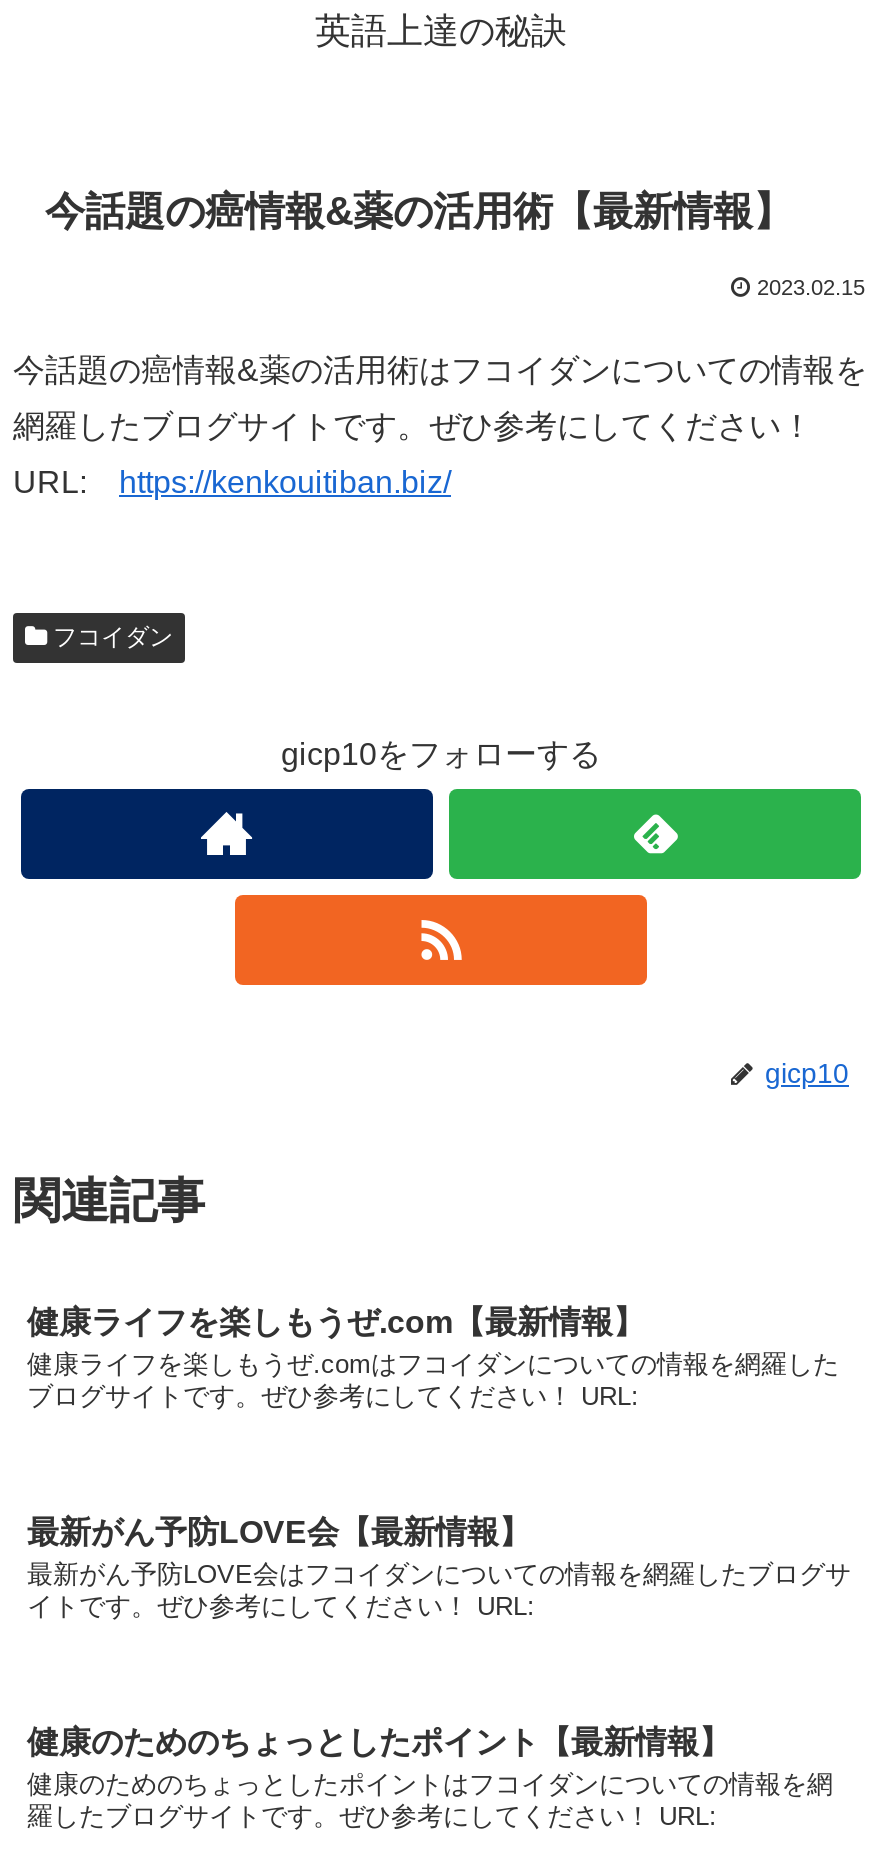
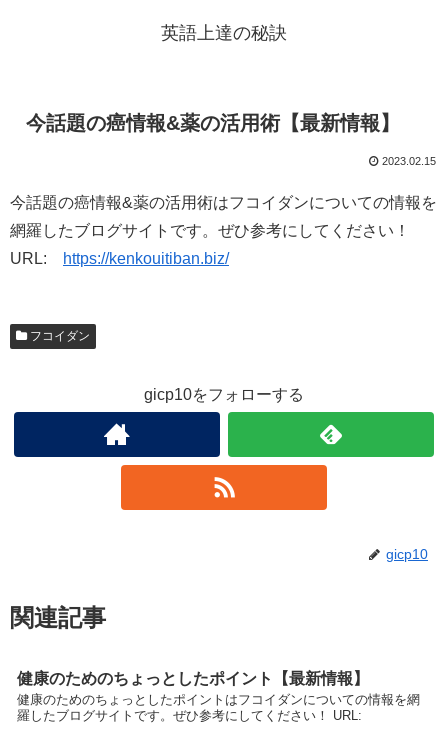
- 健康ライフを楽しもうぜ.com【最新情報】
- 健康ライフを楽しもうぜ.comはフコイダンについての情報を網羅した
- ブログサイトです。ぜひ参考にしてください！ URL:

- 最新がん予防LOVE会【最新情報】
- 最新がん予防LOVE会はフコイダンについての情報を網羅したブログサ
- イトです。ぜひ参考にしてください！ URL:
